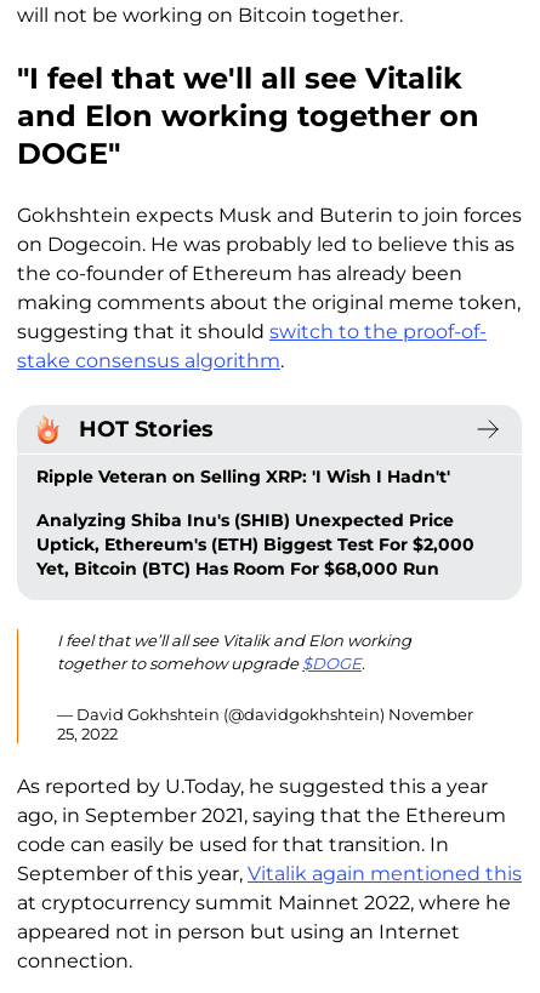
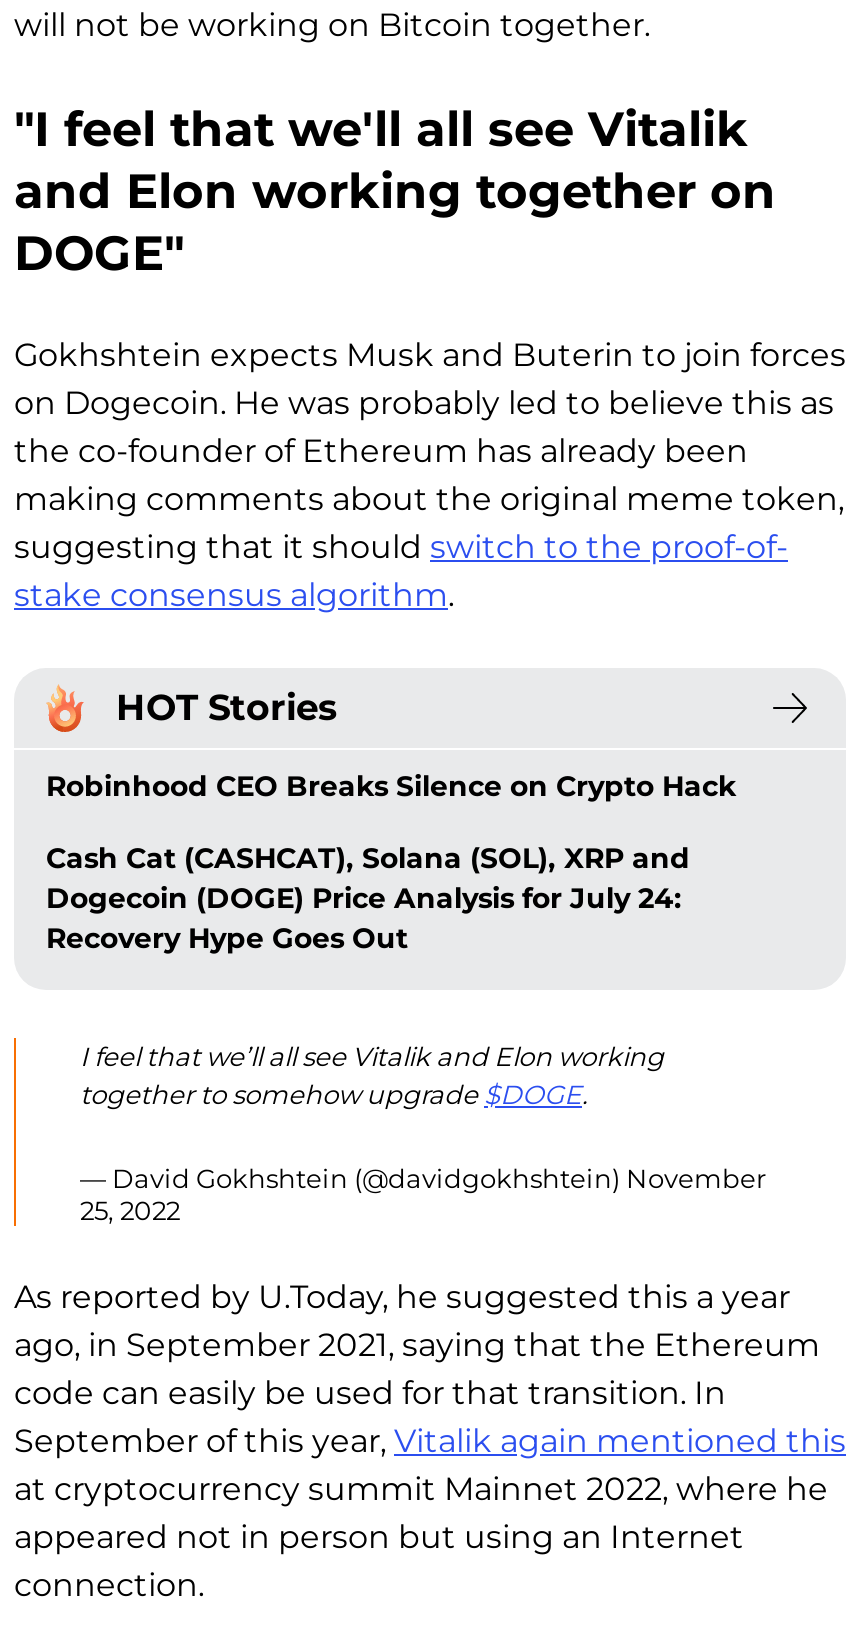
- Ripple Veteran on Selling XRP: 'I Wish I Hadn't'
+ Robinhood CEO Breaks Silence on Crypto Hack

- Analyzing Shiba Inu's (SHIB) Unexpected Price
- Uptick, Ethereum's (ETH) Biggest Test For $2,000
- Yet, Bitcoin (BTC) Has Room For $68,000 Run
+ Cash Cat (CASHCAT), Solana (SOL), XRP and
+ Dogecoin (DOGE) Price Analysis for July 24:
+ Recovery Hype Goes Out
